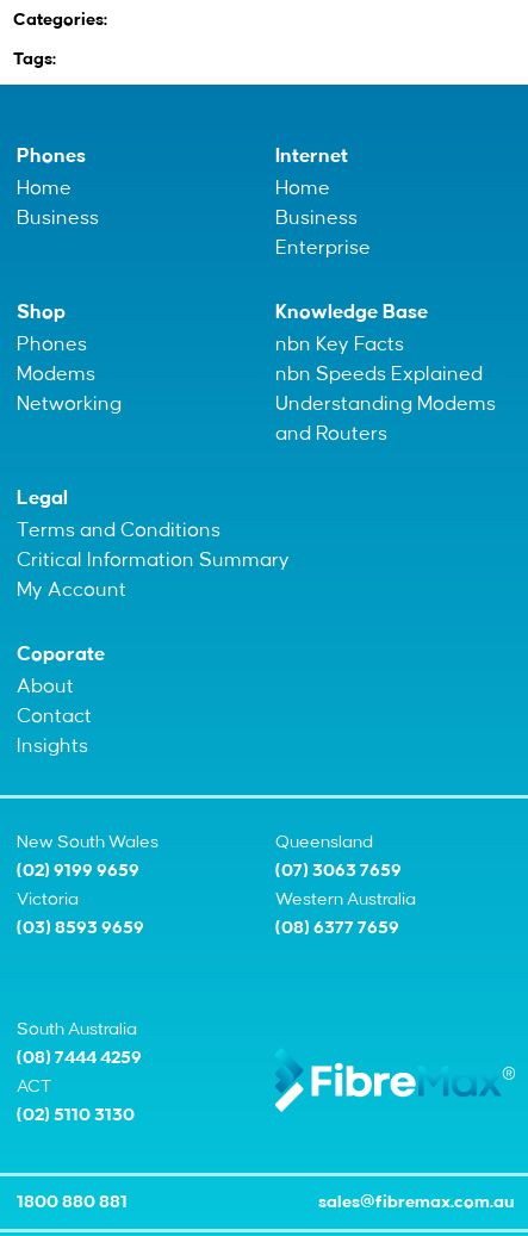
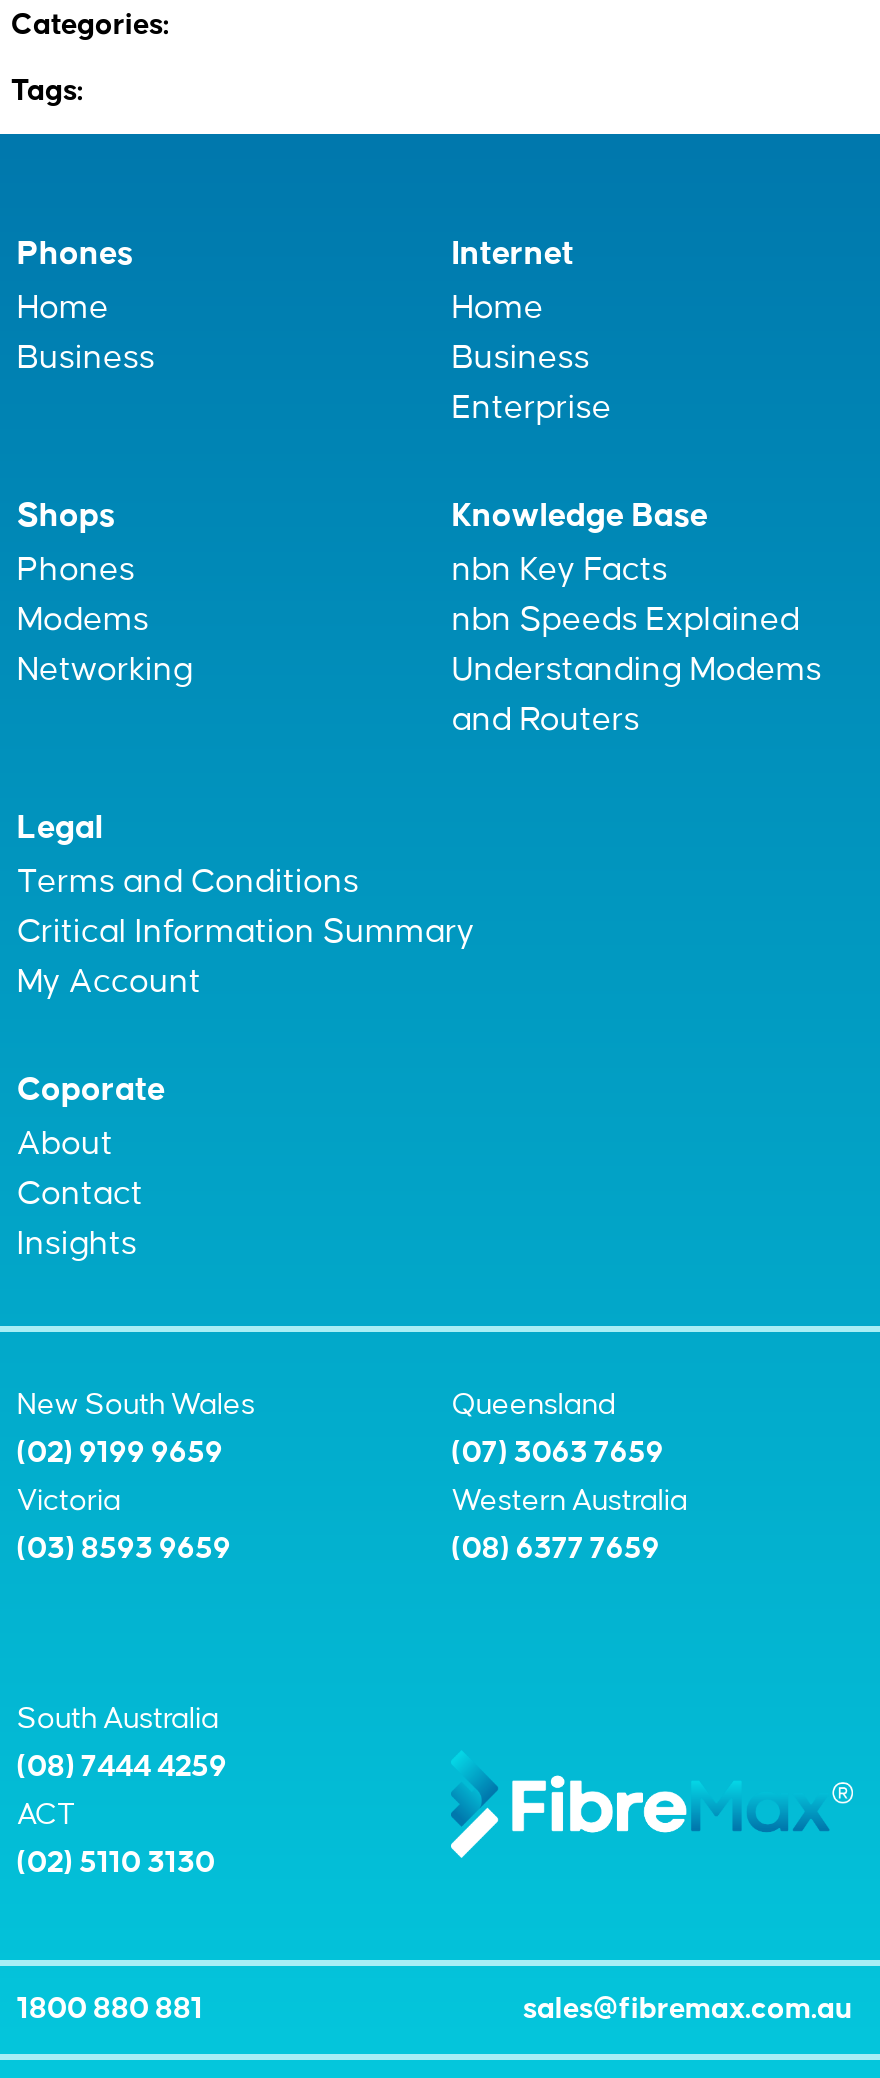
- Shop
+ Shops
